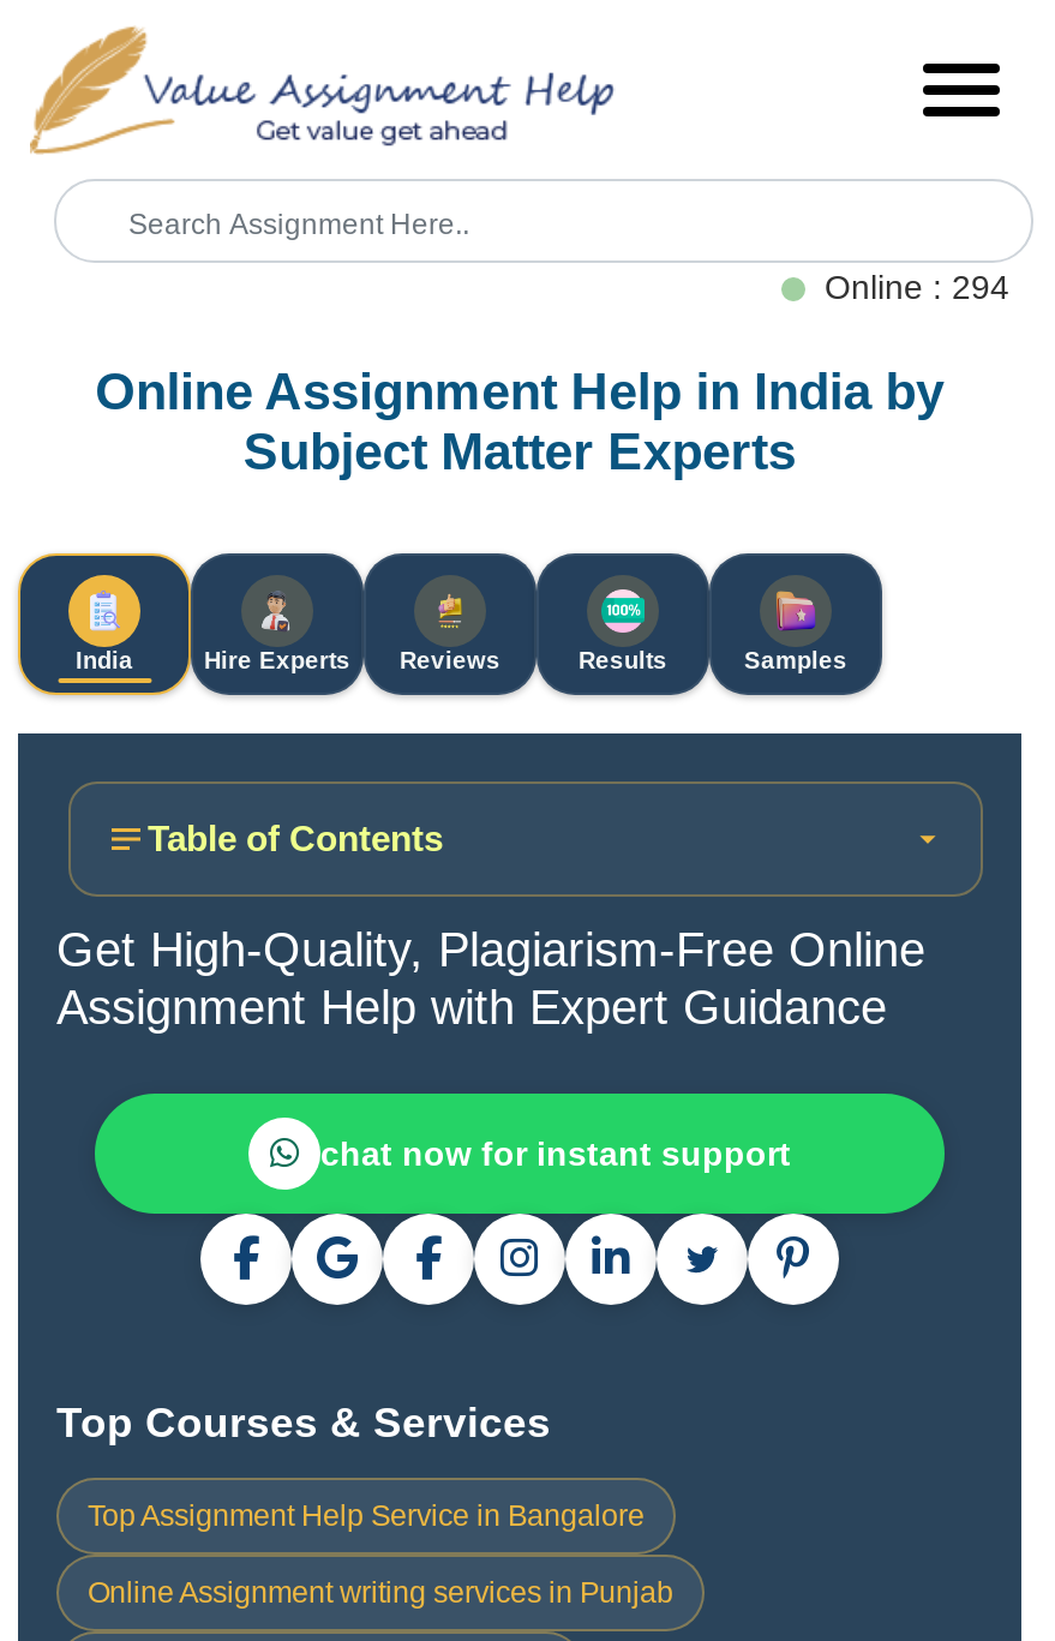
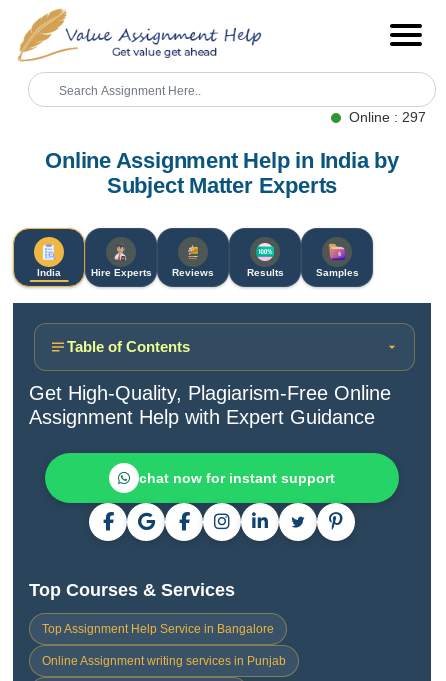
- Online : 294
+ Online : 297
